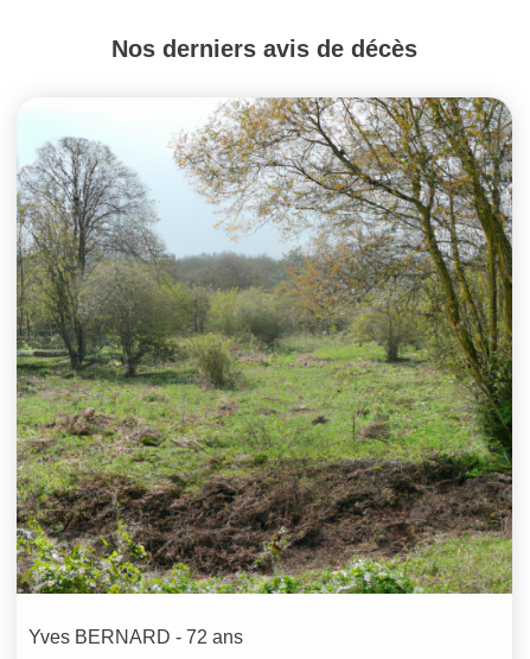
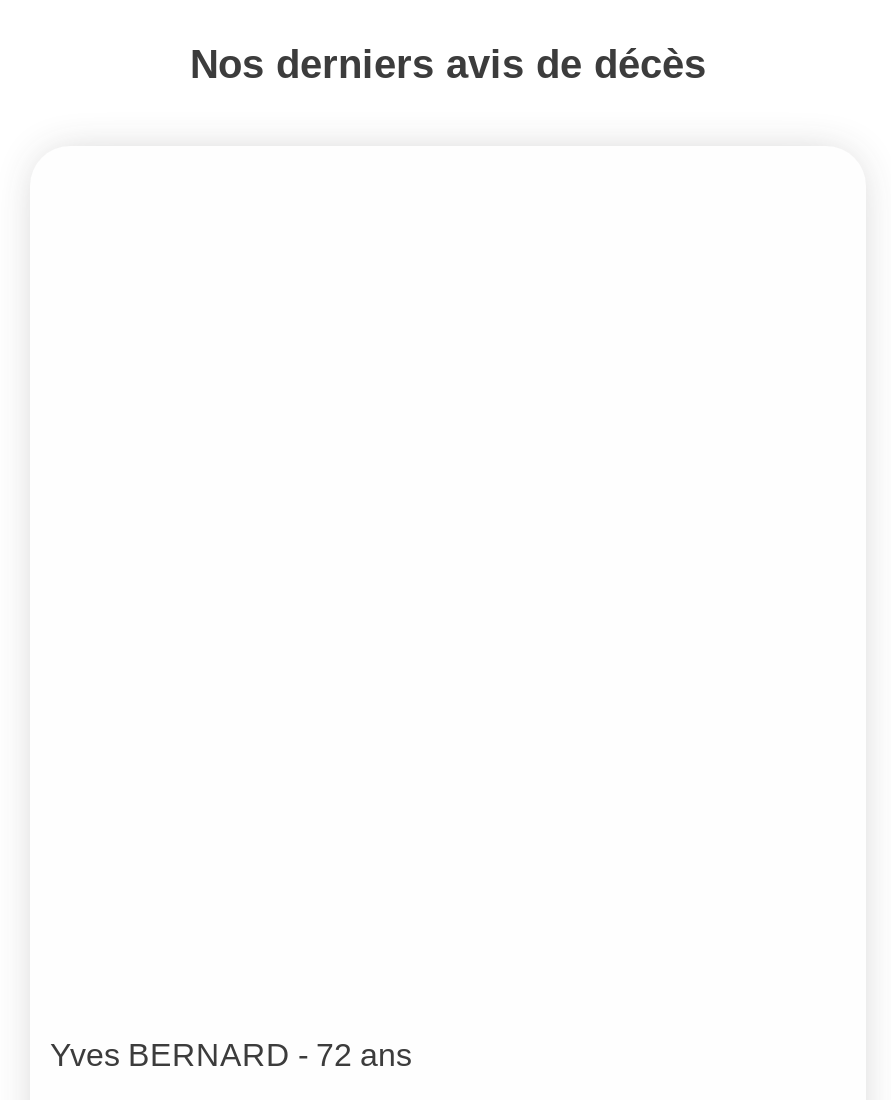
- [image]
